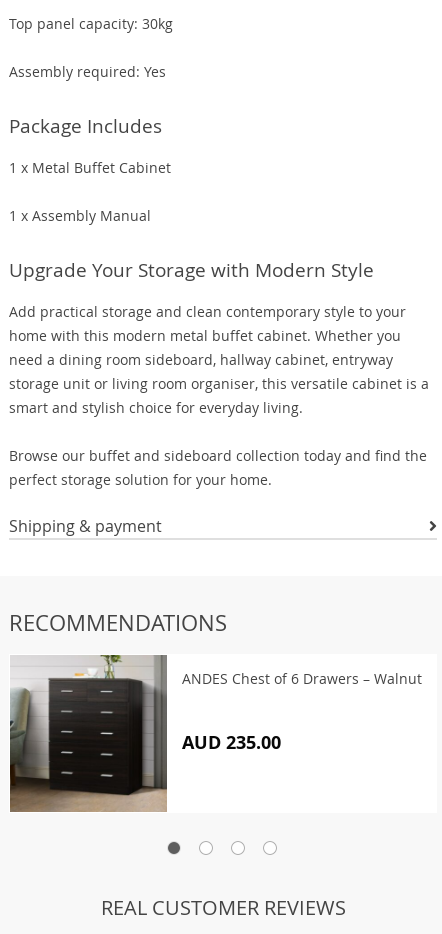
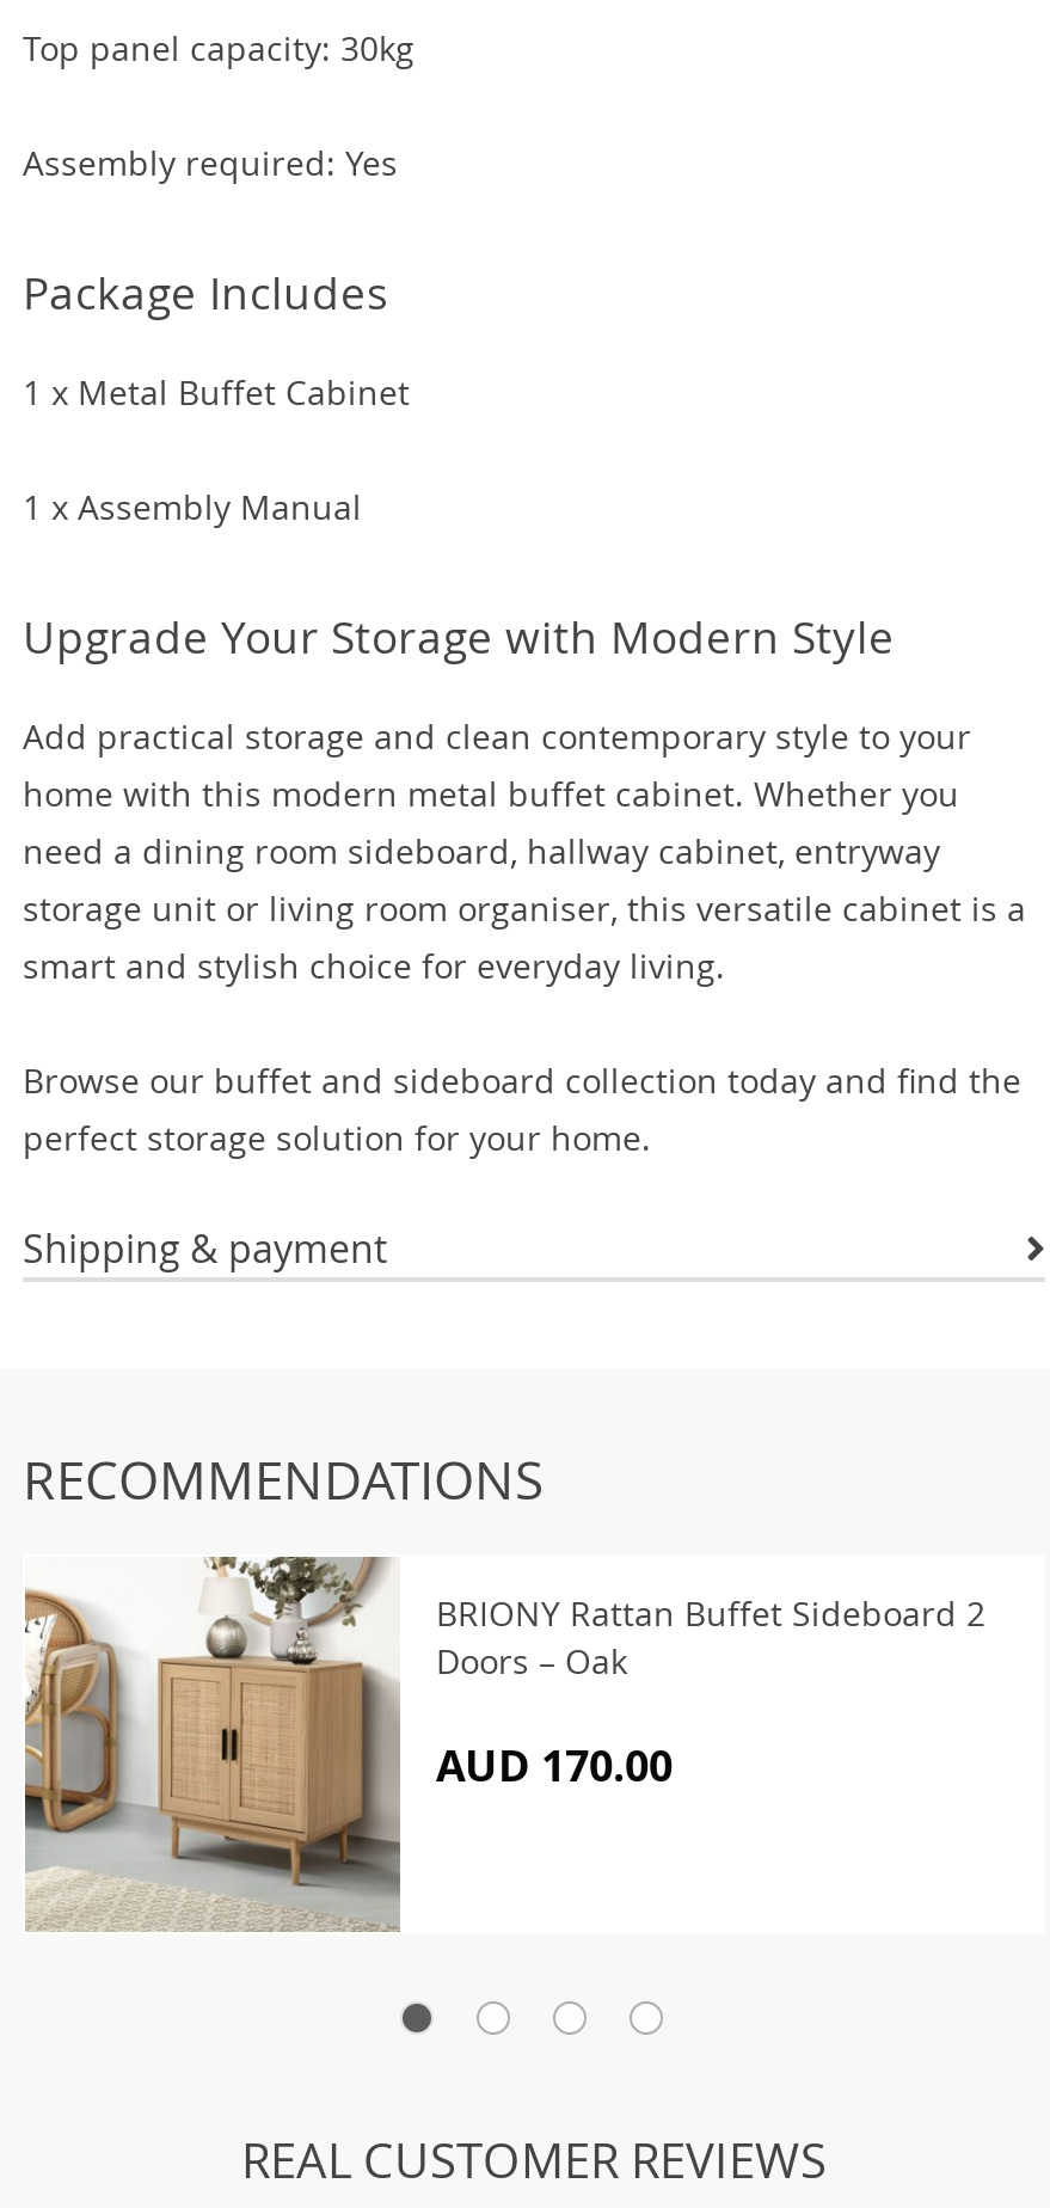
- [image]
- ANDES Chest of 6 Drawers – Walnut
+ [image]
+ BRIONY Rattan Buffet Sideboard 2
+ Doors – Oak

- AUD 235.00
+ AUD 170.00
